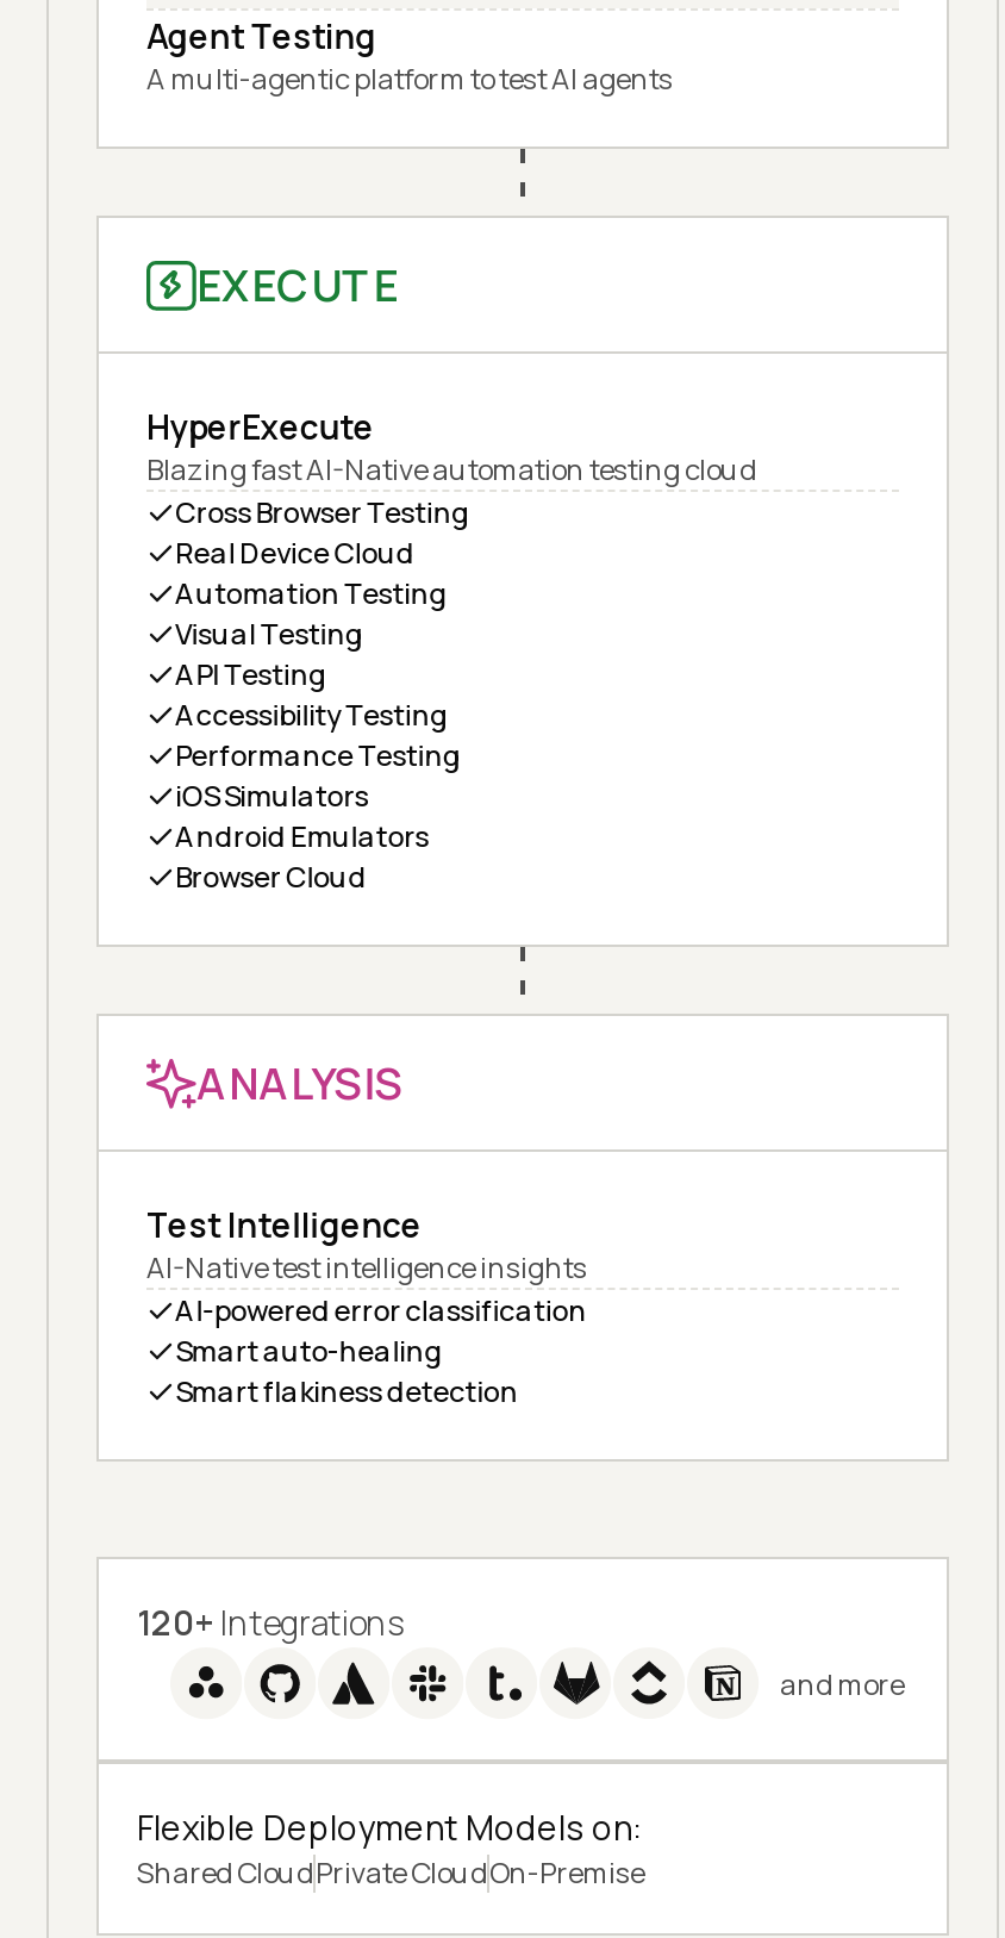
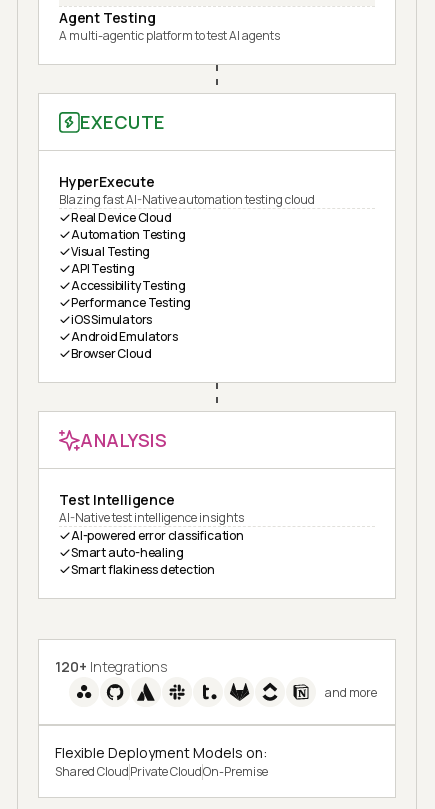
- Cross Browser Testing
